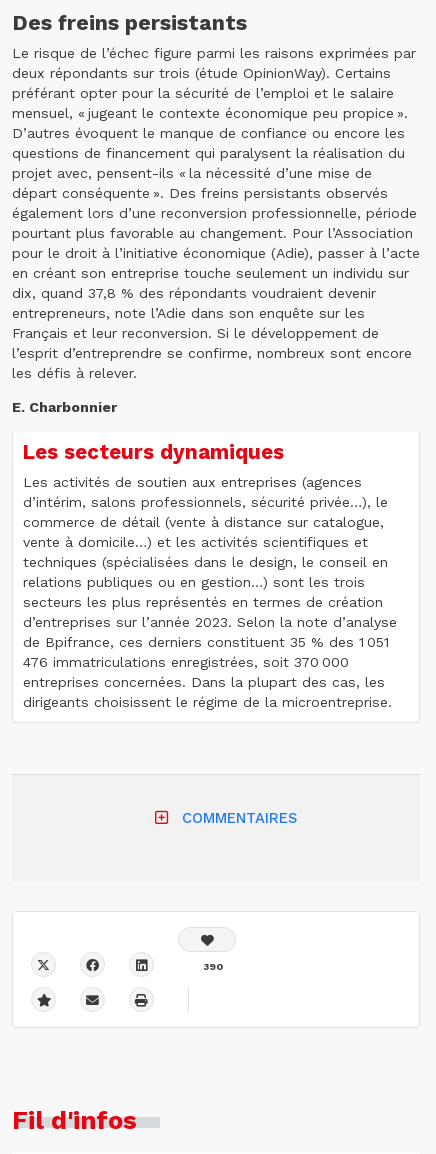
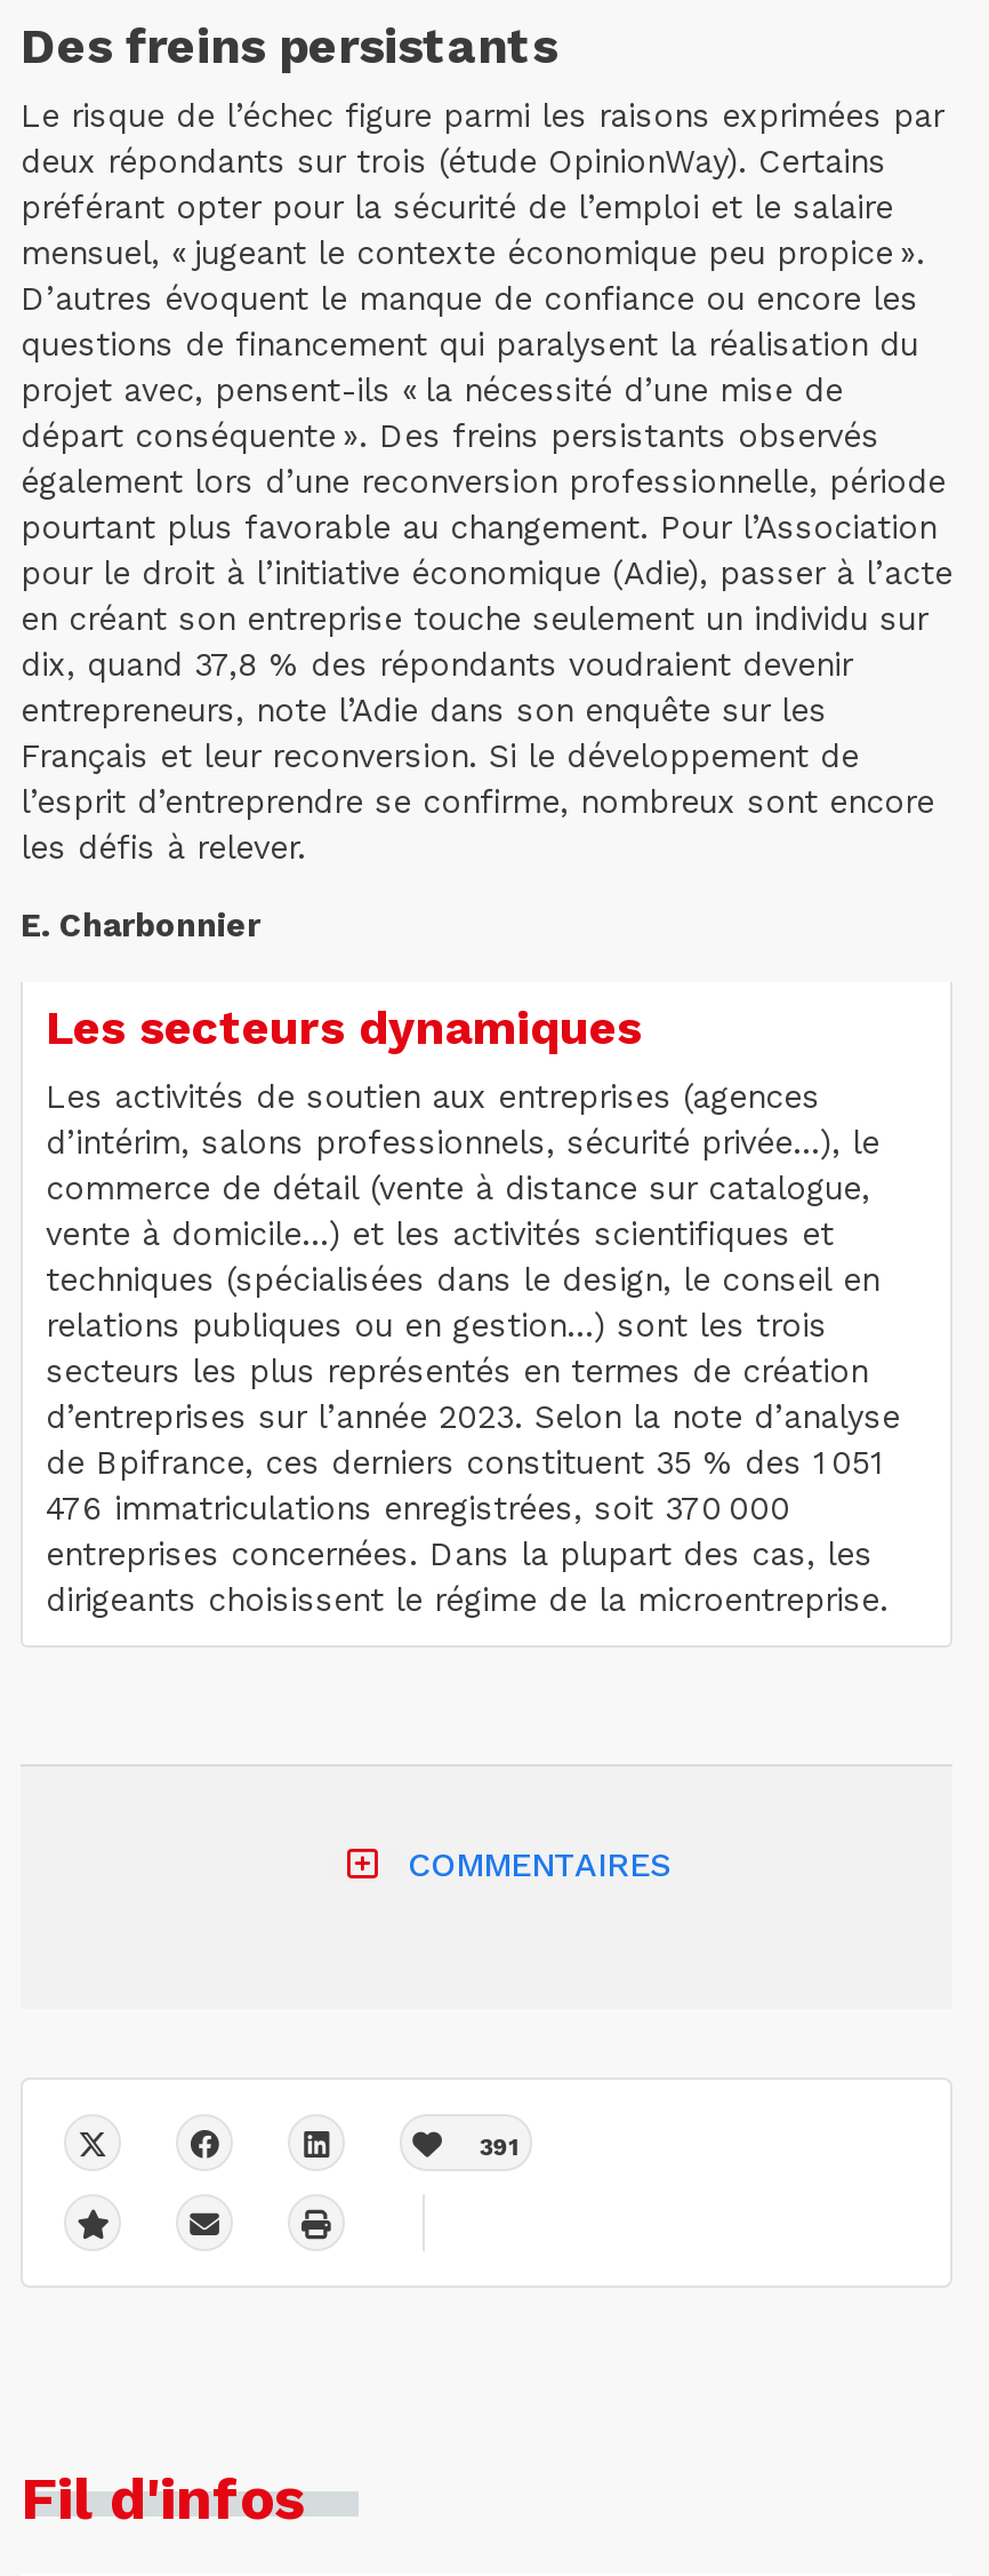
- 390
+ 391
